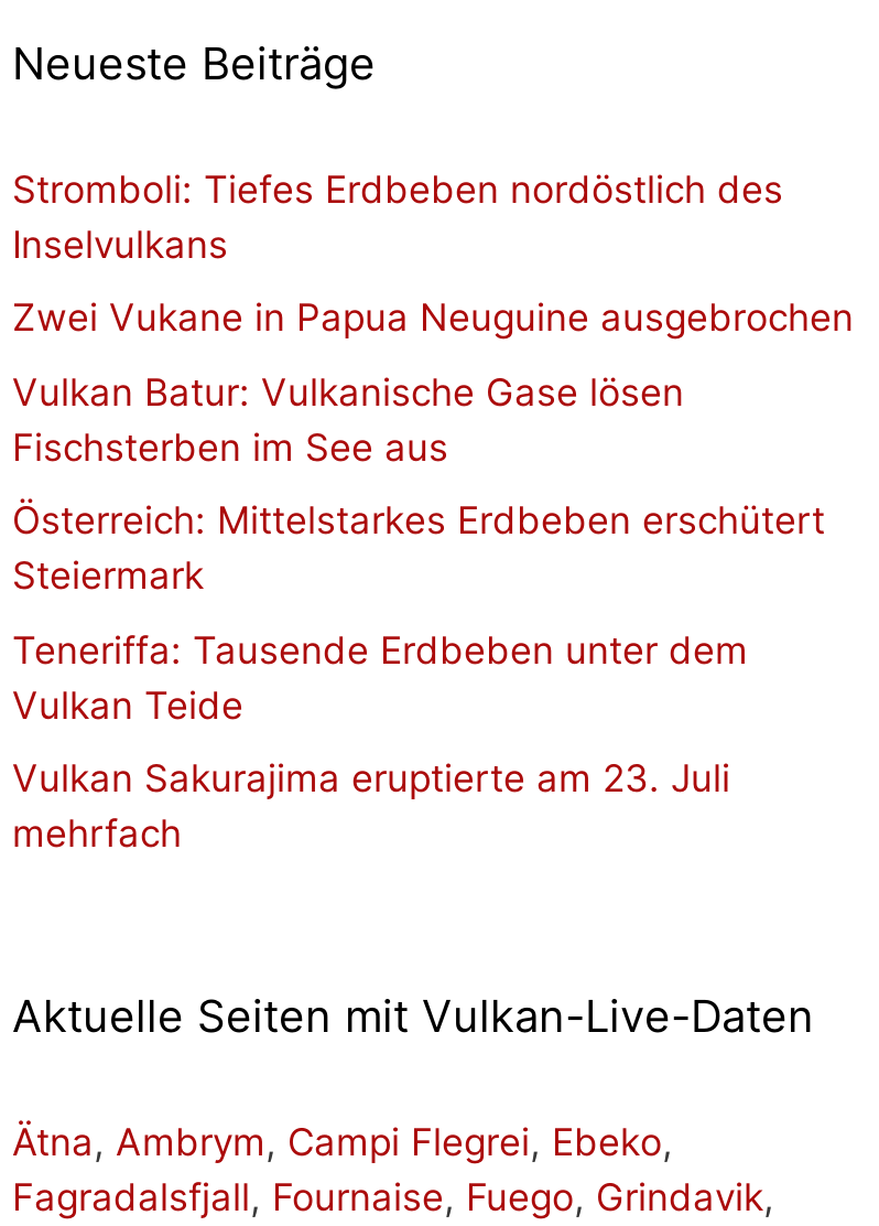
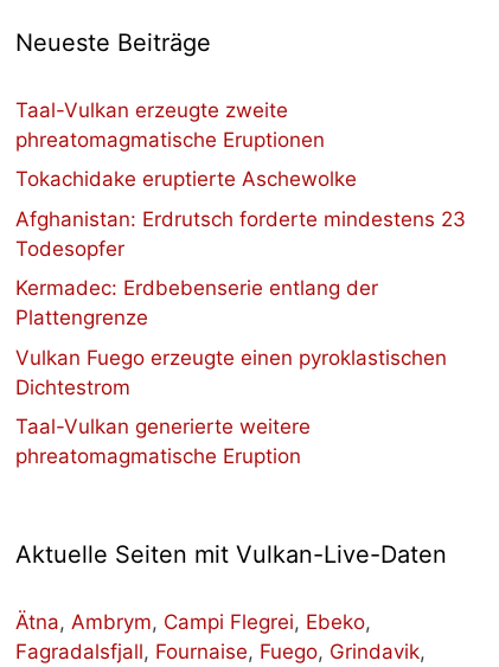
- Stromboli: Tiefes Erdbeben nordöstlich des
- Inselvulkans
+ Taal-Vulkan erzeugte zweite
+ phreatomagmatische Eruptionen

- Zwei Vukane in Papua Neuguine ausgebrochen
+ Tokachidake eruptierte Aschewolke

- Vulkan Batur: Vulkanische Gase lösen
- Fischsterben im See aus
+ Afghanistan: Erdrutsch forderte mindestens 23
+ Todesopfer

- Österreich: Mittelstarkes Erdbeben erschütert
- Steiermark
+ Kermadec: Erdbebenserie entlang der
+ Plattengrenze

- Teneriffa: Tausende Erdbeben unter dem
- Vulkan Teide
+ Vulkan Fuego erzeugte einen pyroklastischen
+ Dichtestrom

- Vulkan Sakurajima eruptierte am 23. Juli
- mehrfach
+ Taal-Vulkan generierte weitere
+ phreatomagmatische Eruption
